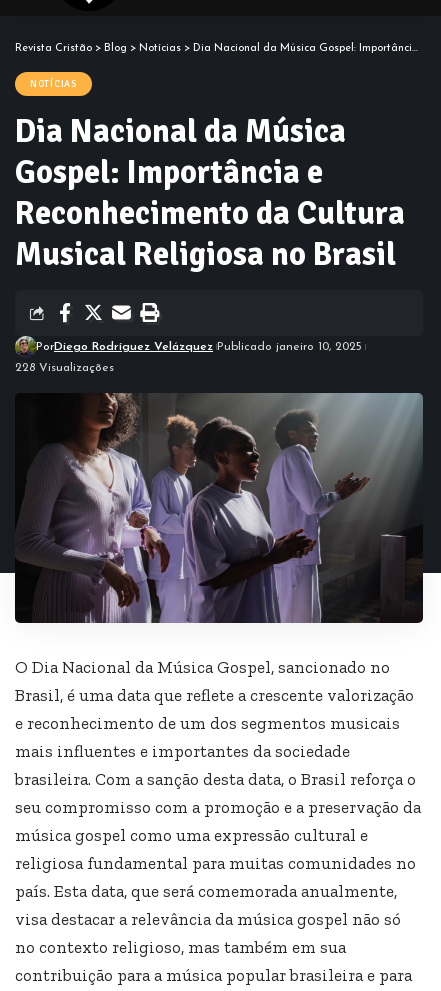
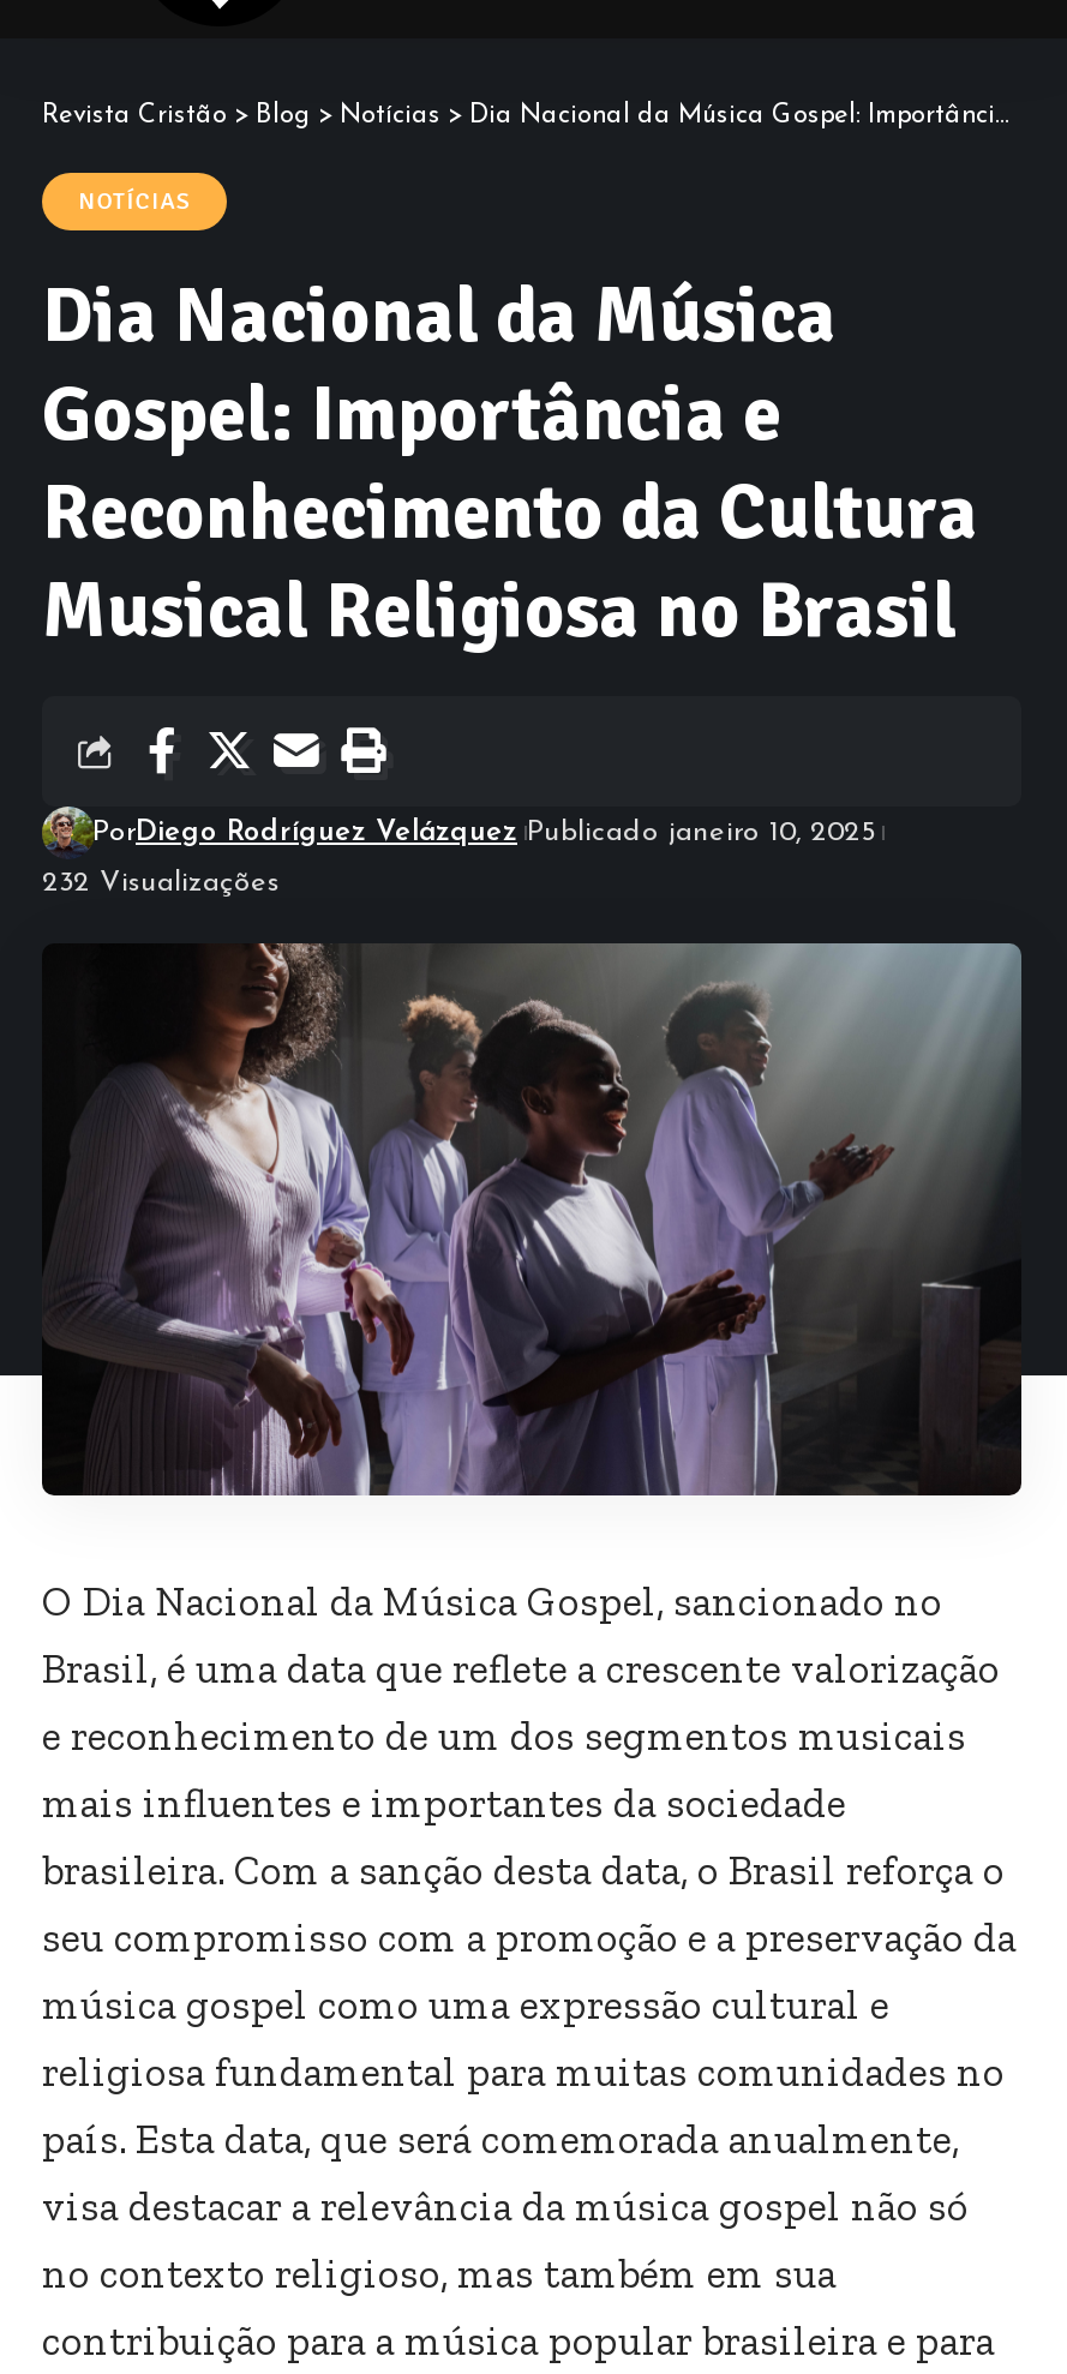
- 228 Visualizações
+ 232 Visualizações
